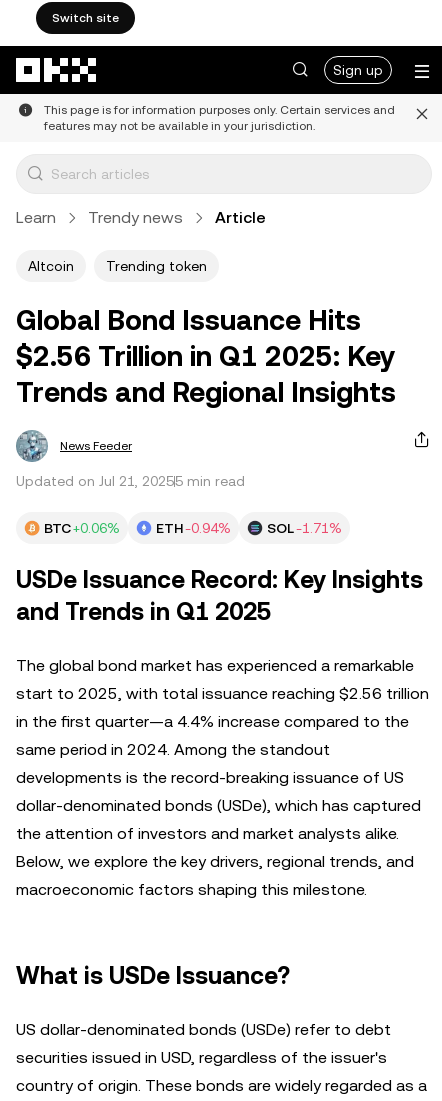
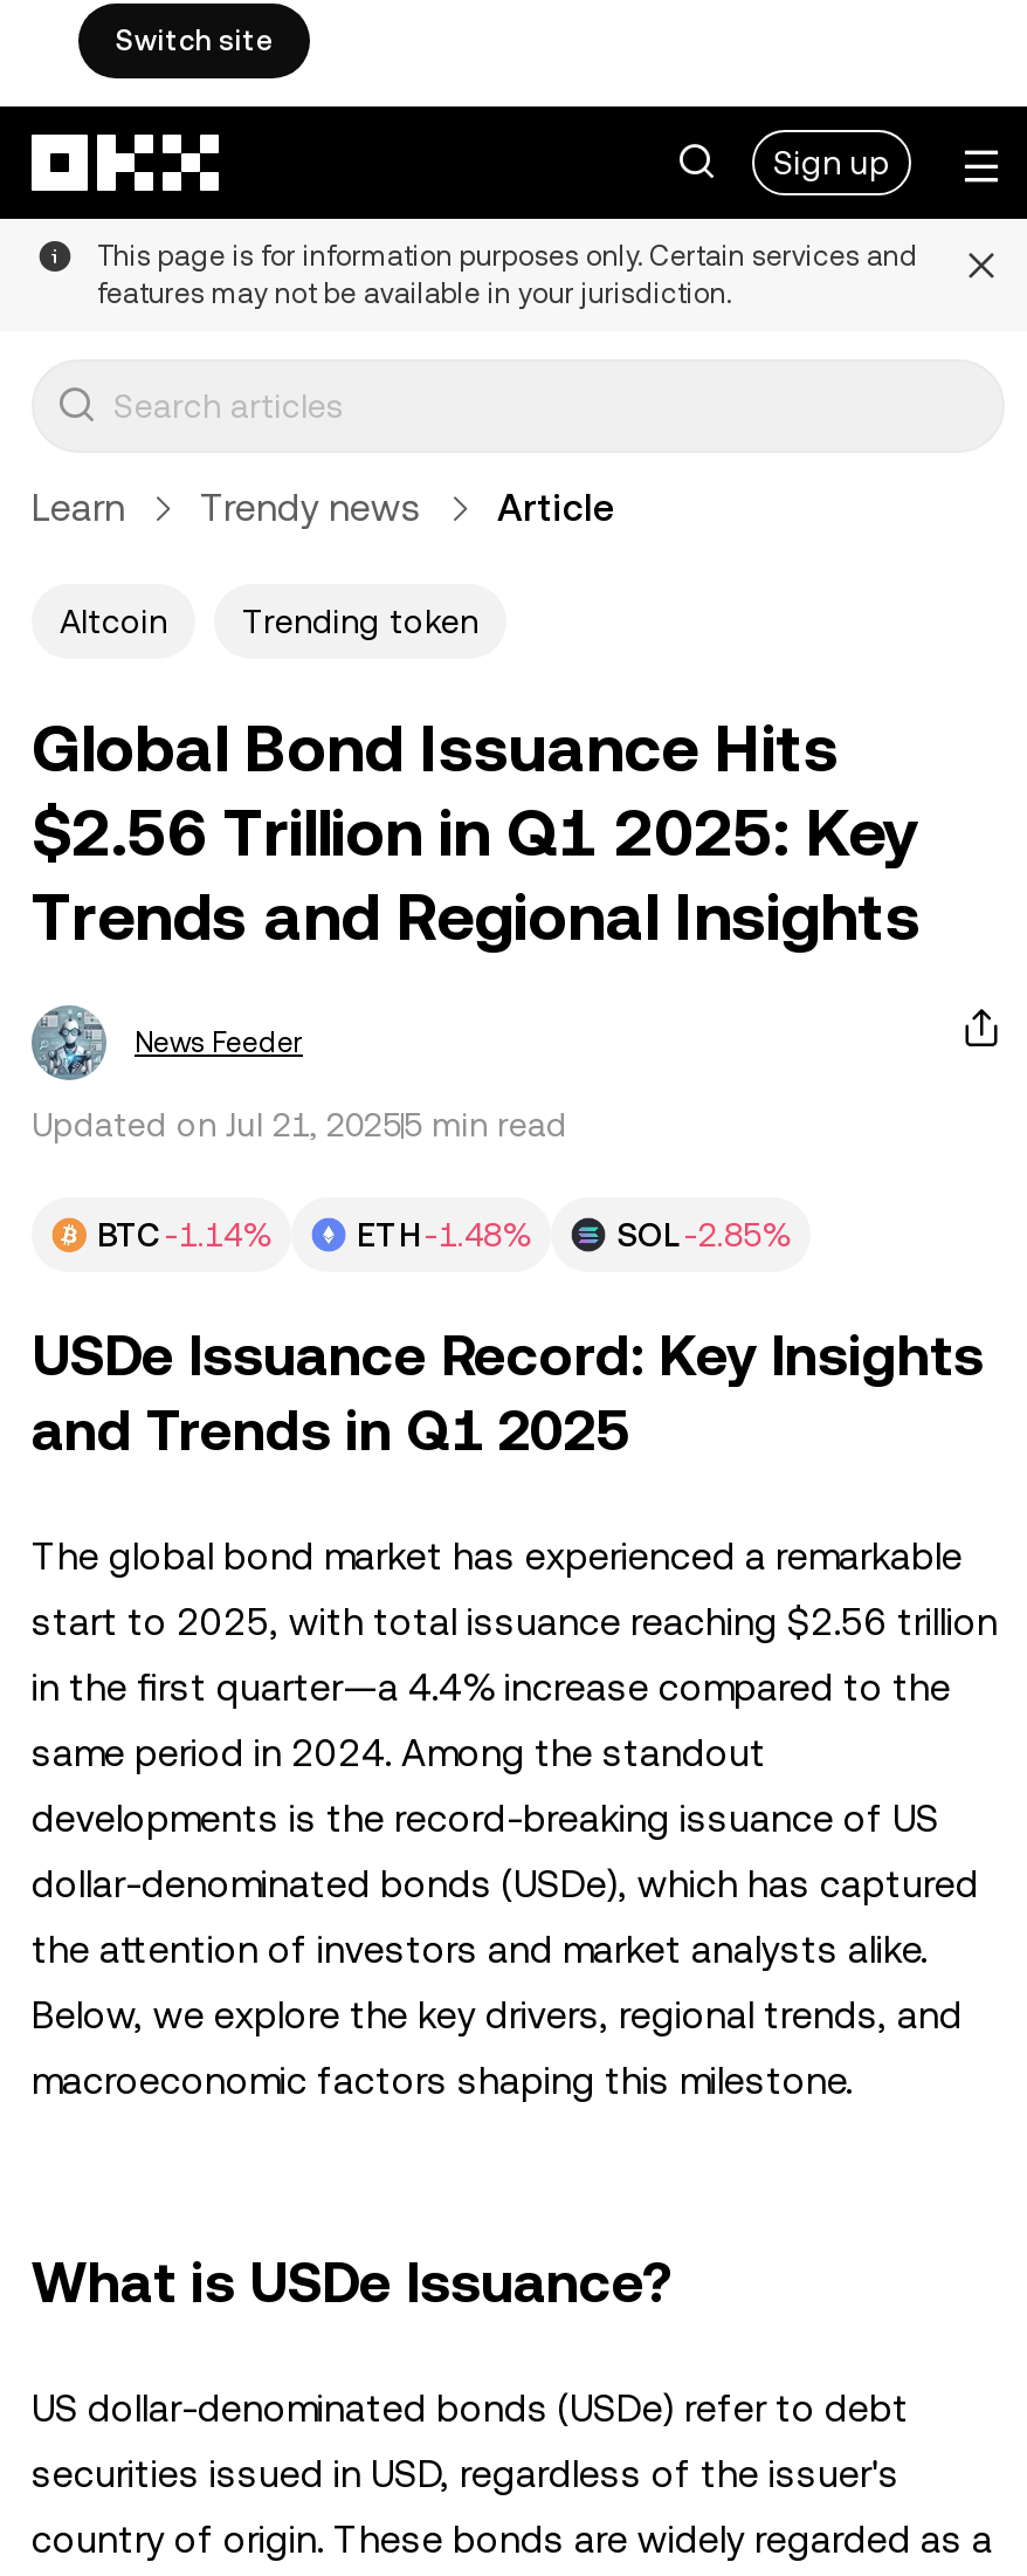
- BTC +0.06%
+ BTC -1.14%

- ETH -0.94%
+ ETH -1.48%

- SOL -1.71%
+ SOL -2.85%
